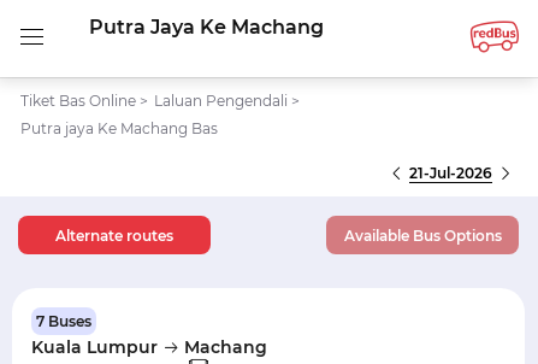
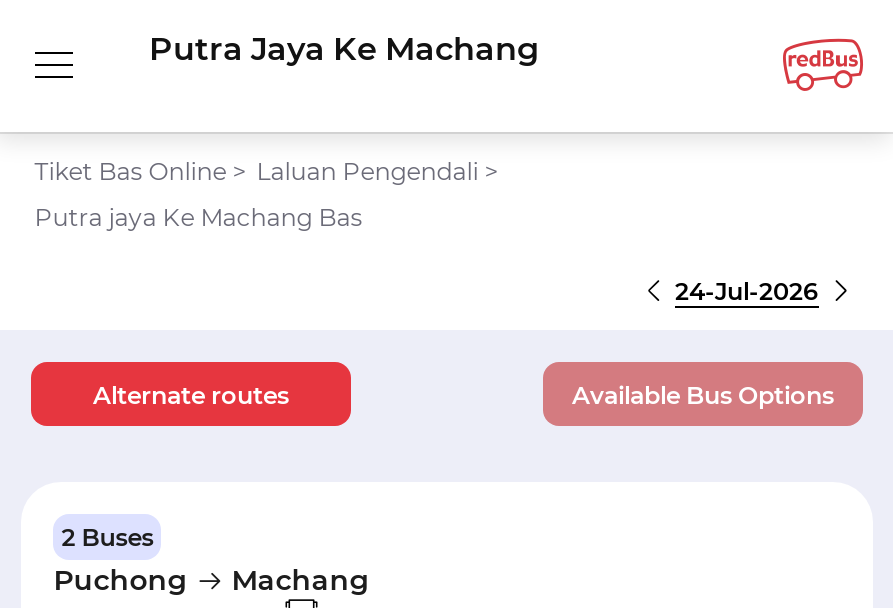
- 21-Jul-2026
+ 24-Jul-2026

- 7 Buses
- Kuala Lumpur
+ 2 Buses
+ Puchong
